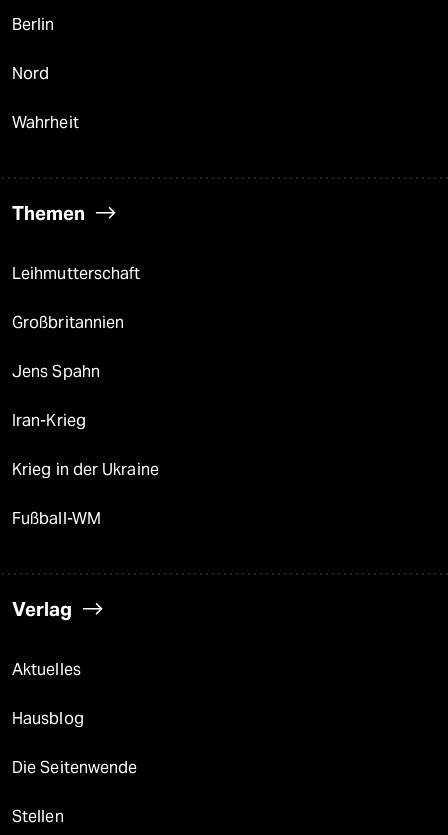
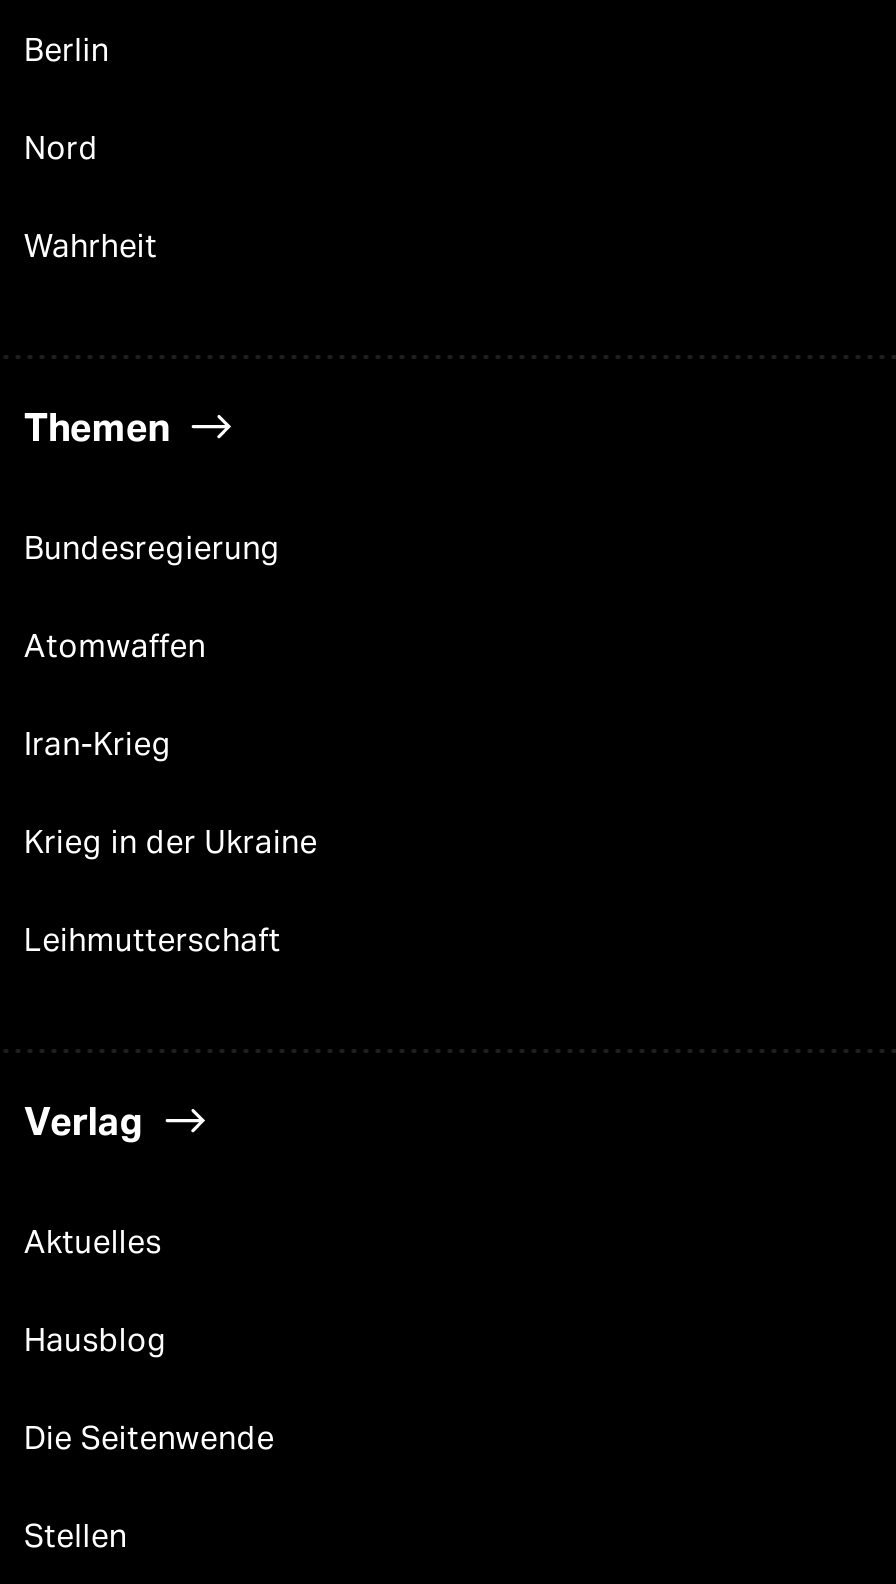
moved down: Leihmutterschaft

- Großbritannien
- Jens Spahn
+ Bundesregierung
+ Atomwaffen

- Fußball-WM
